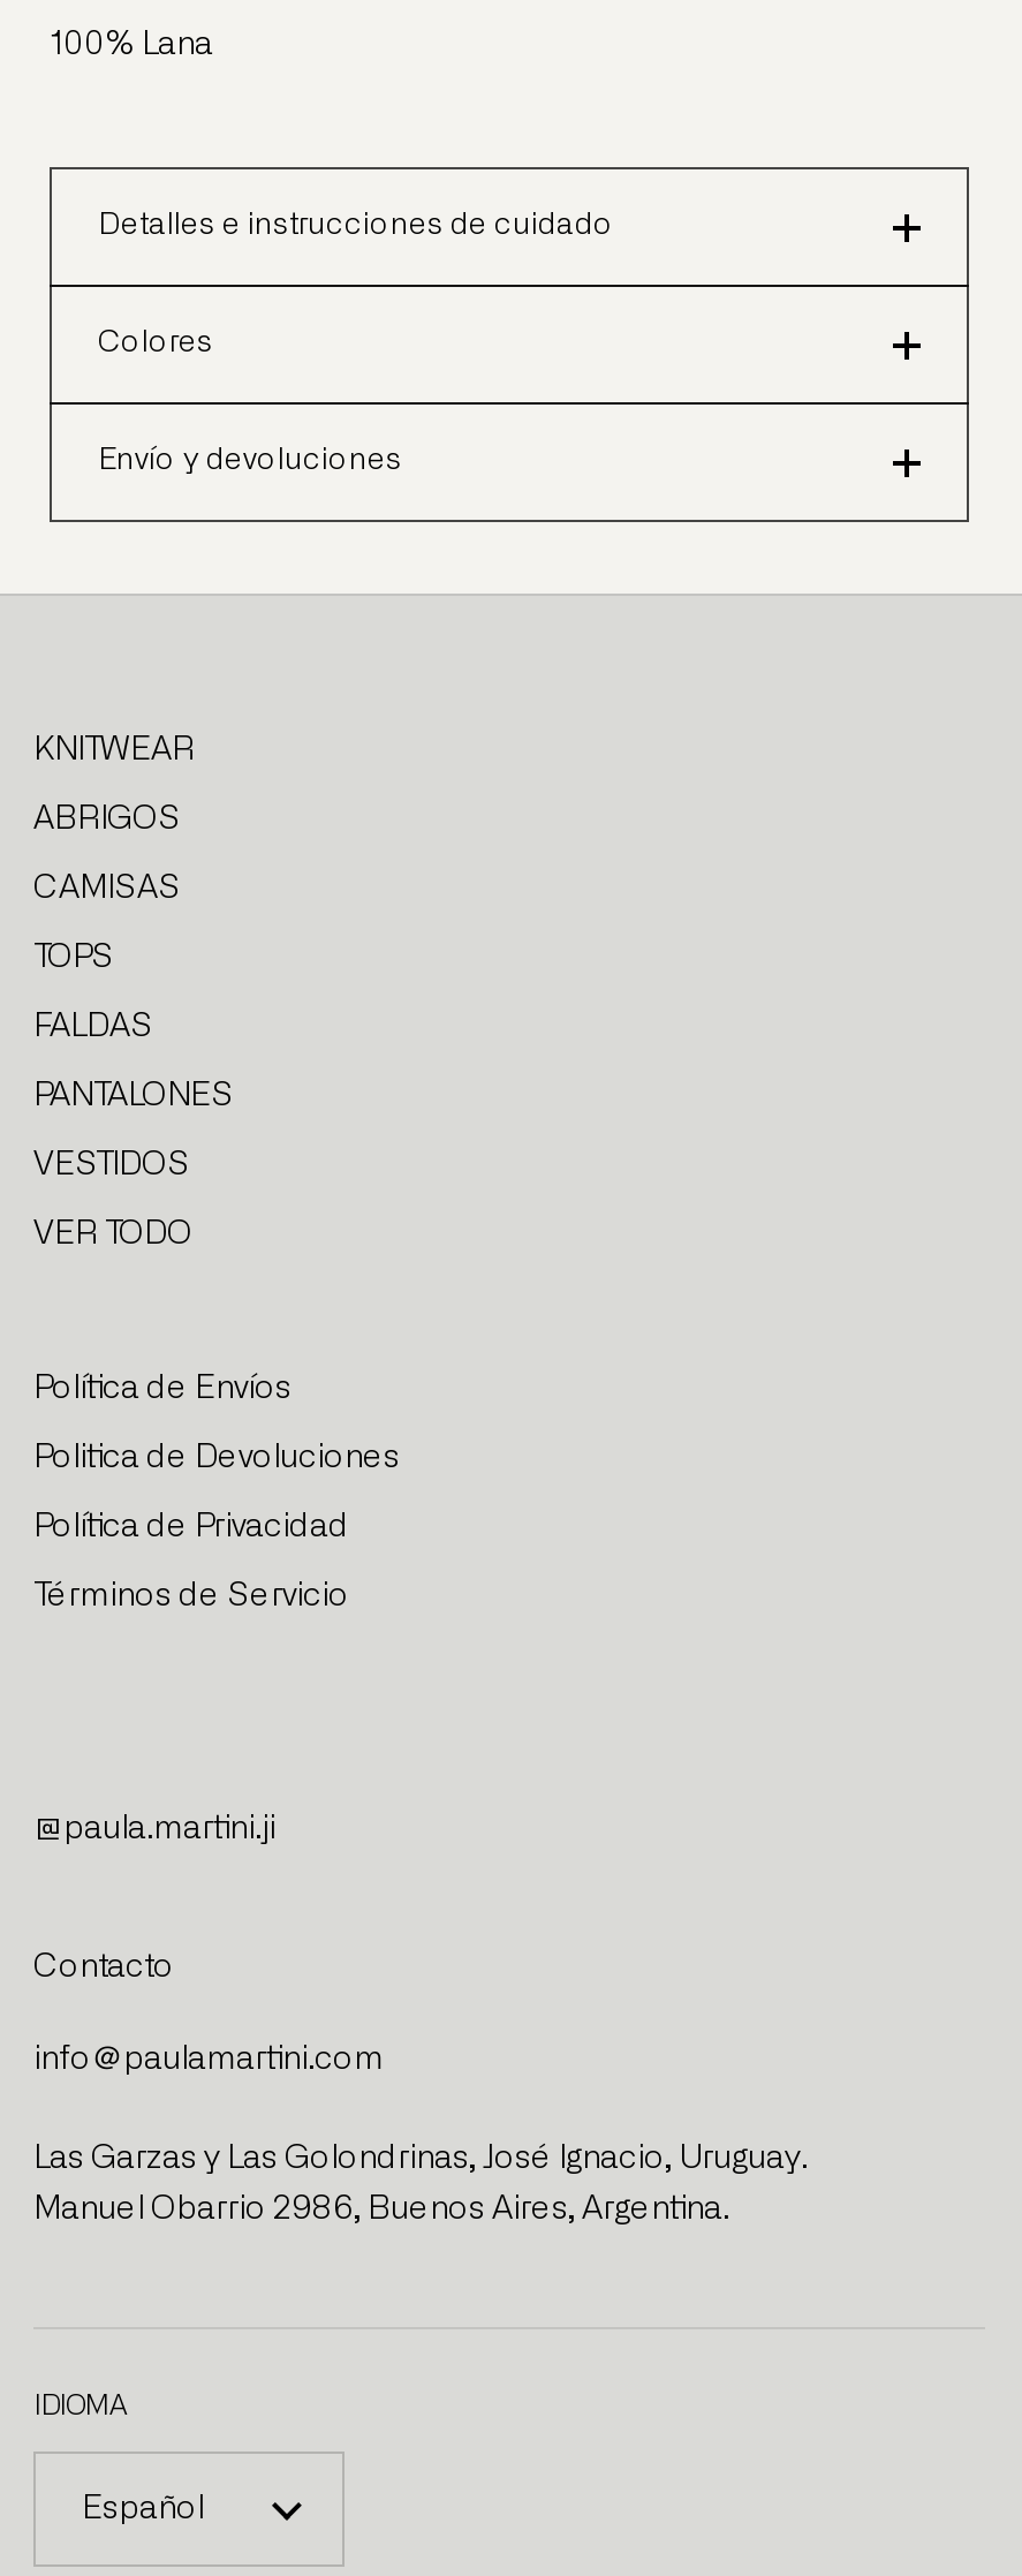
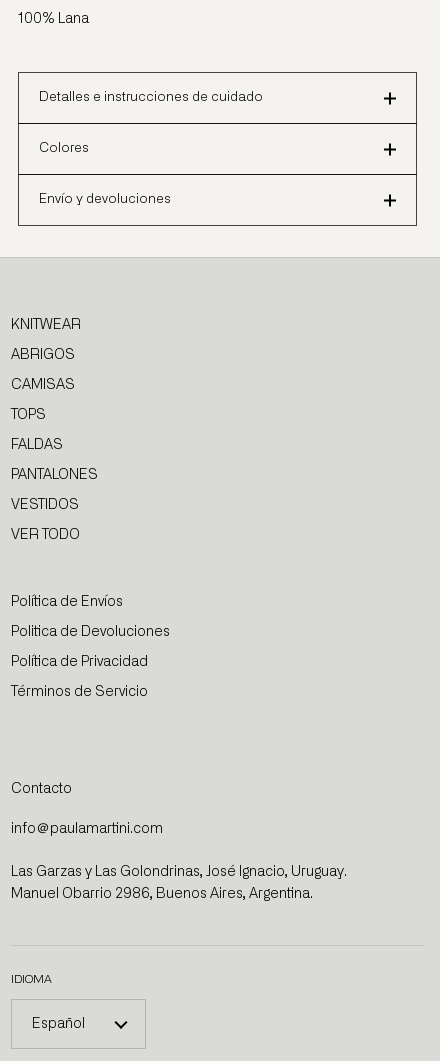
- @paula.martini.ji
